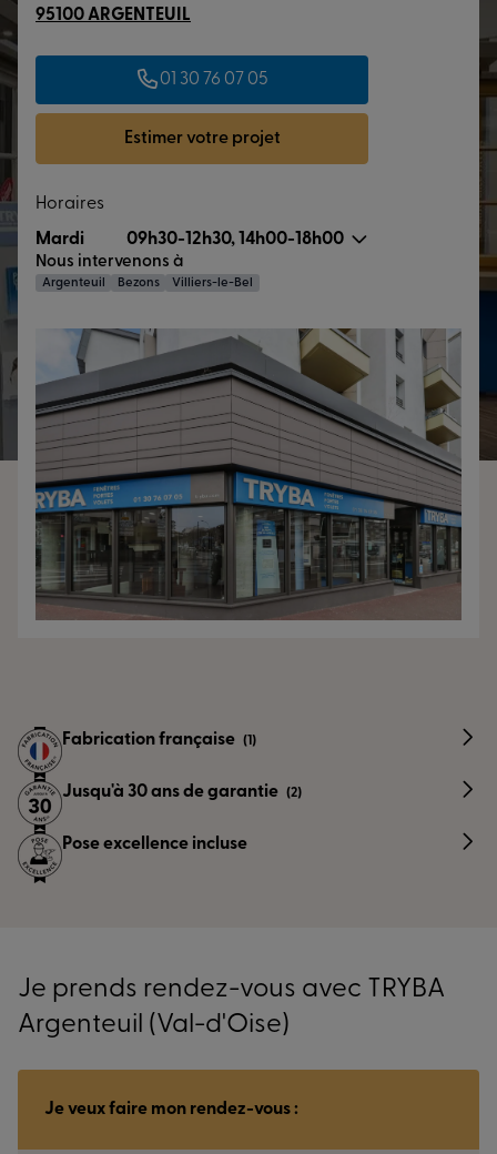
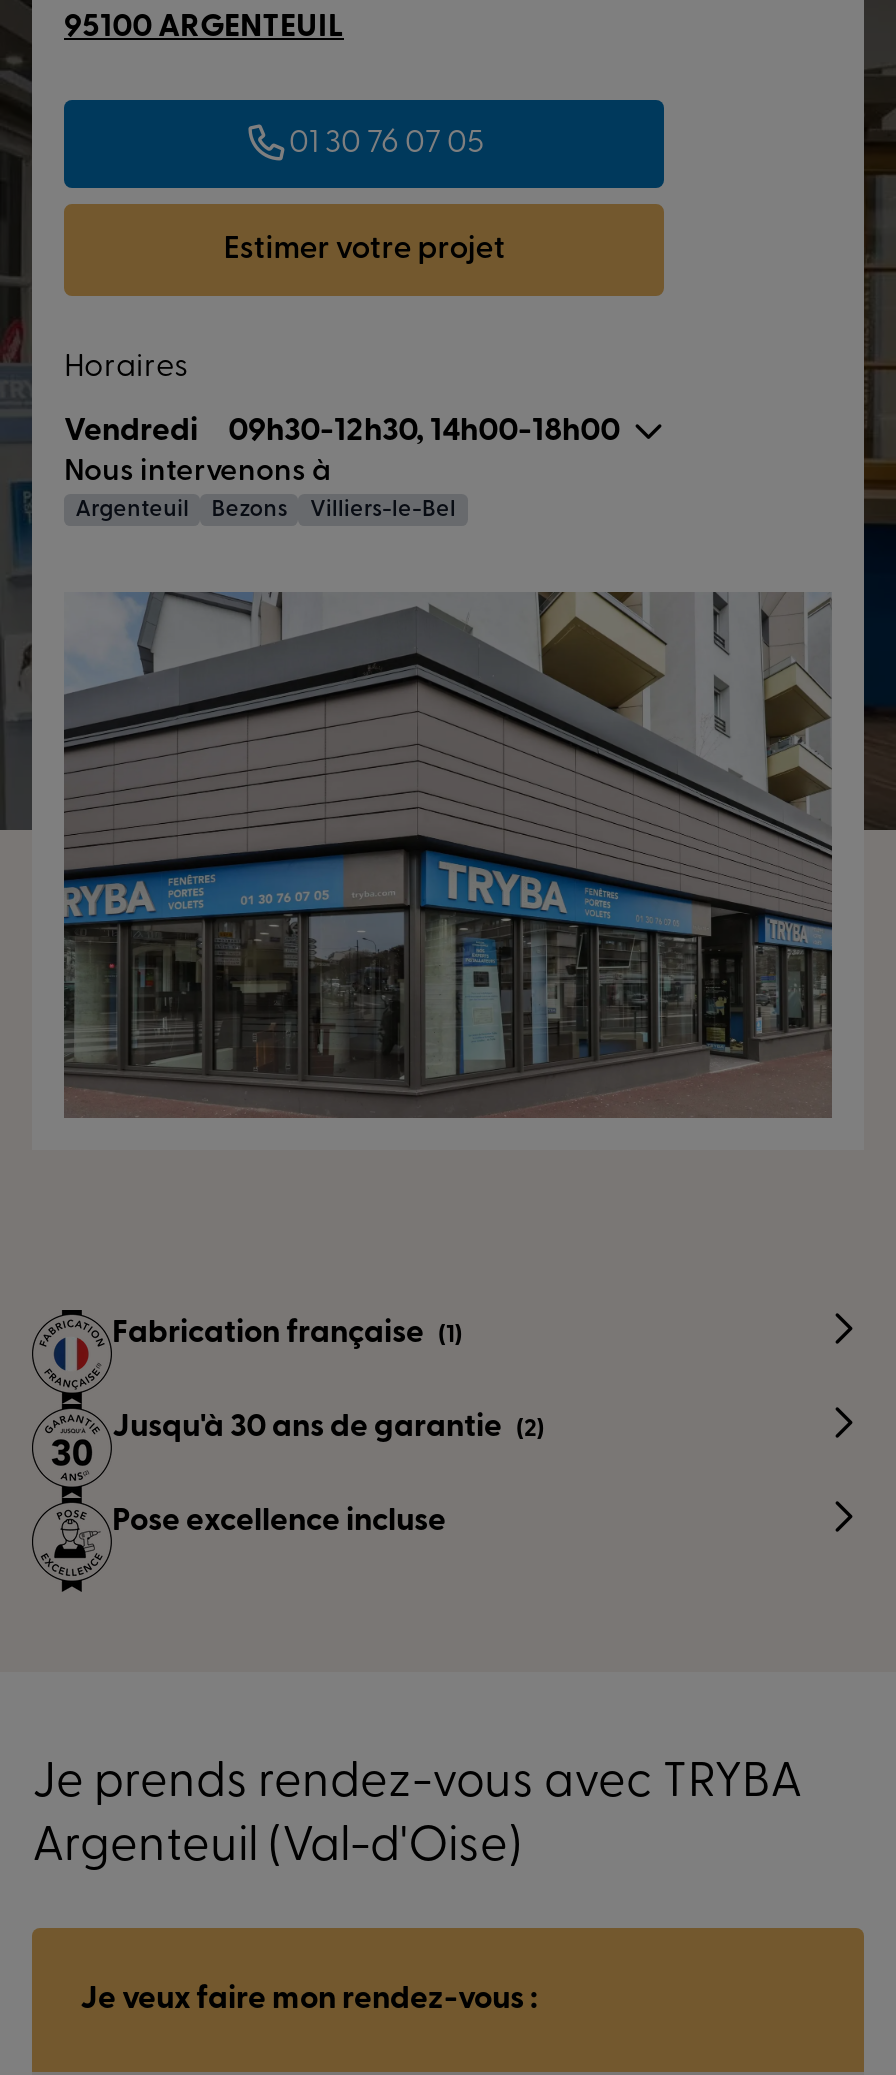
- Mardi
+ Vendredi
